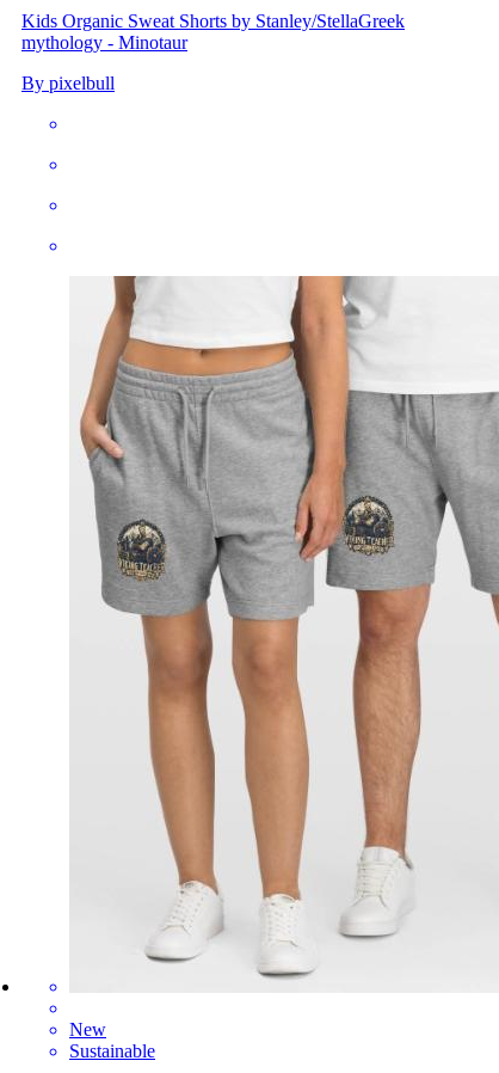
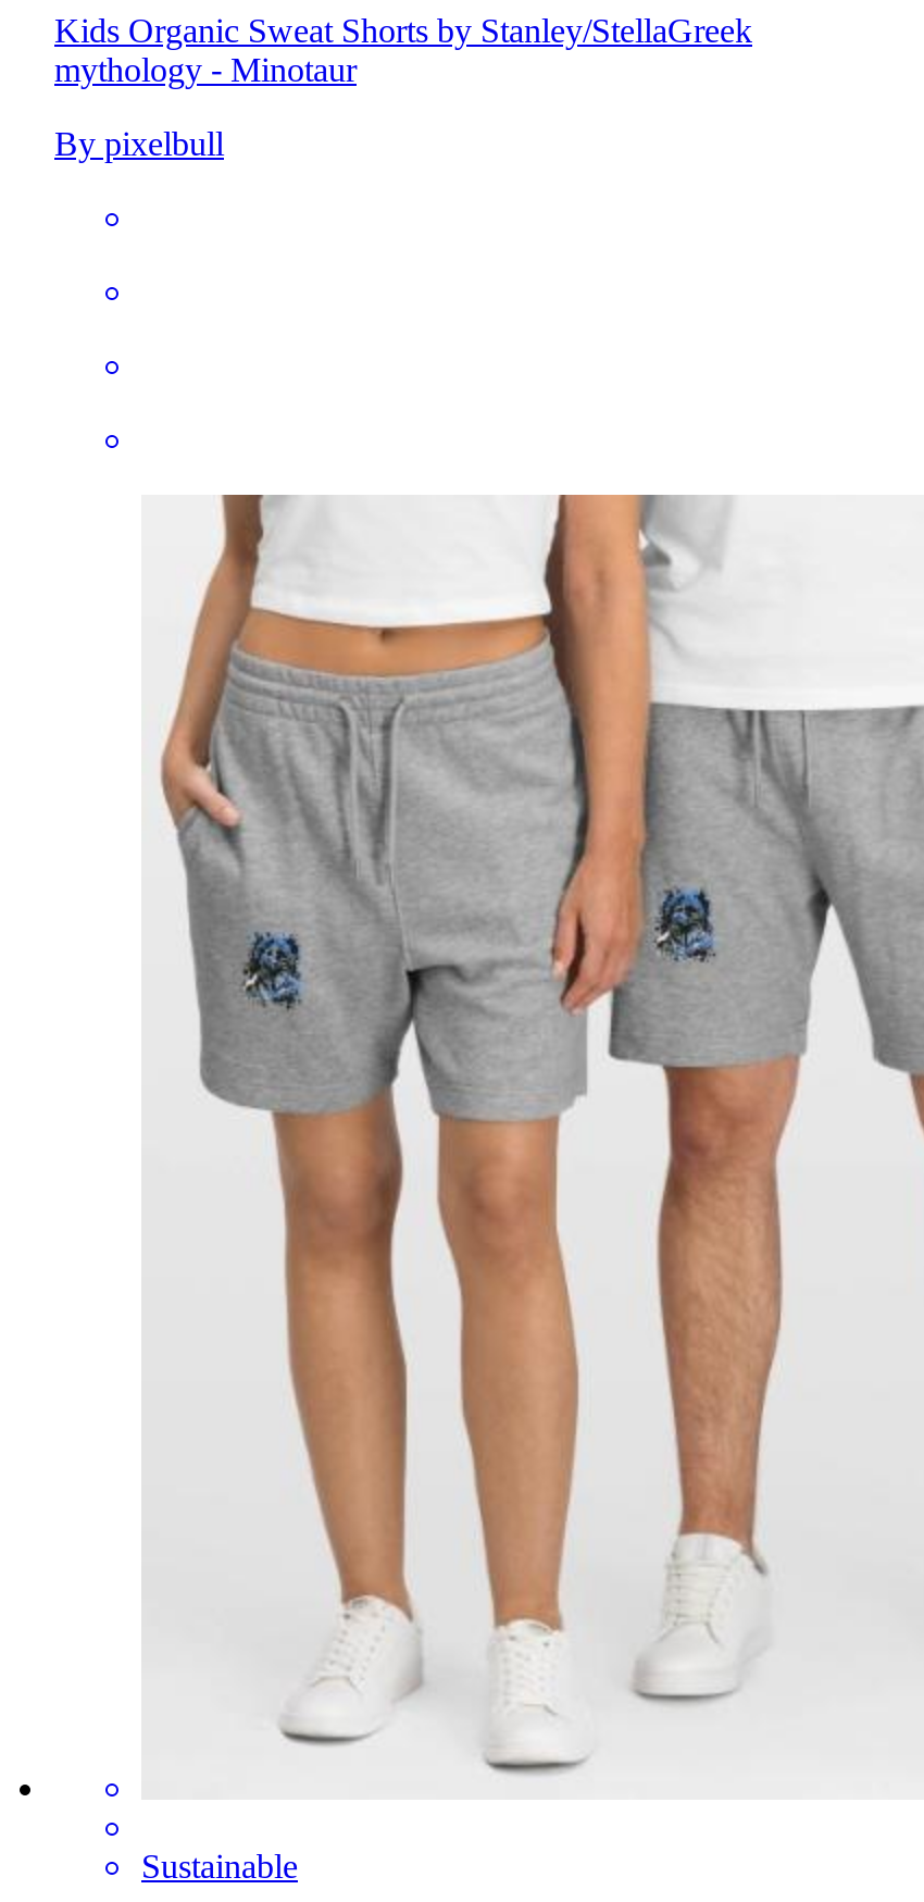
- [image]
+ [image]

- [image]
+ [image]

- New
